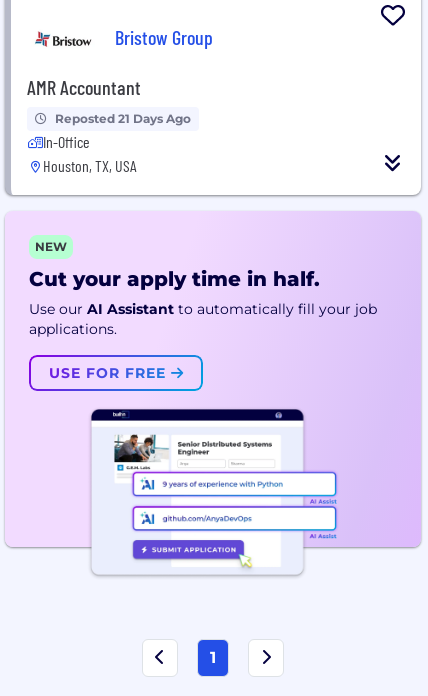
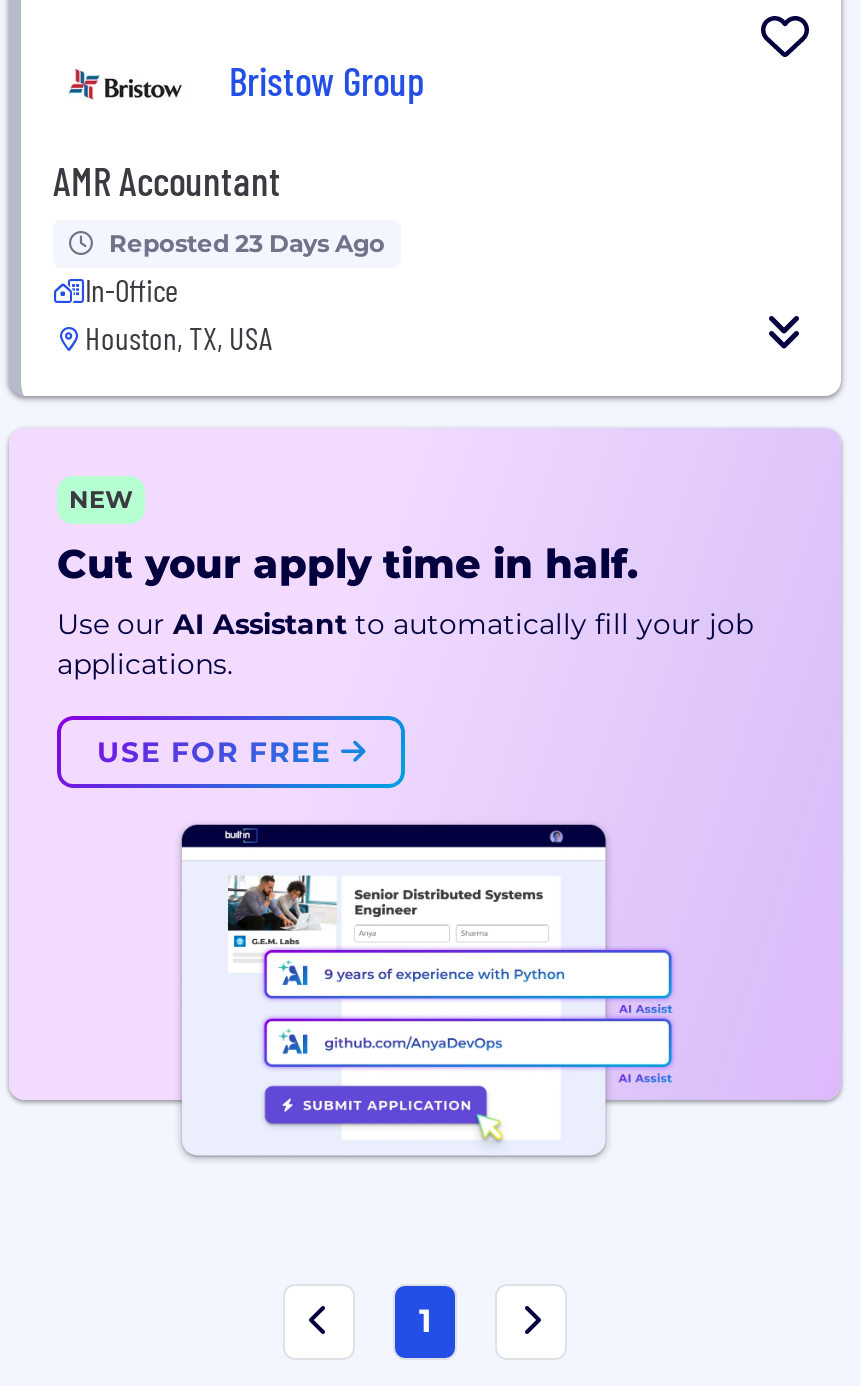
- Reposted 21 Days Ago
+ Reposted 23 Days Ago
